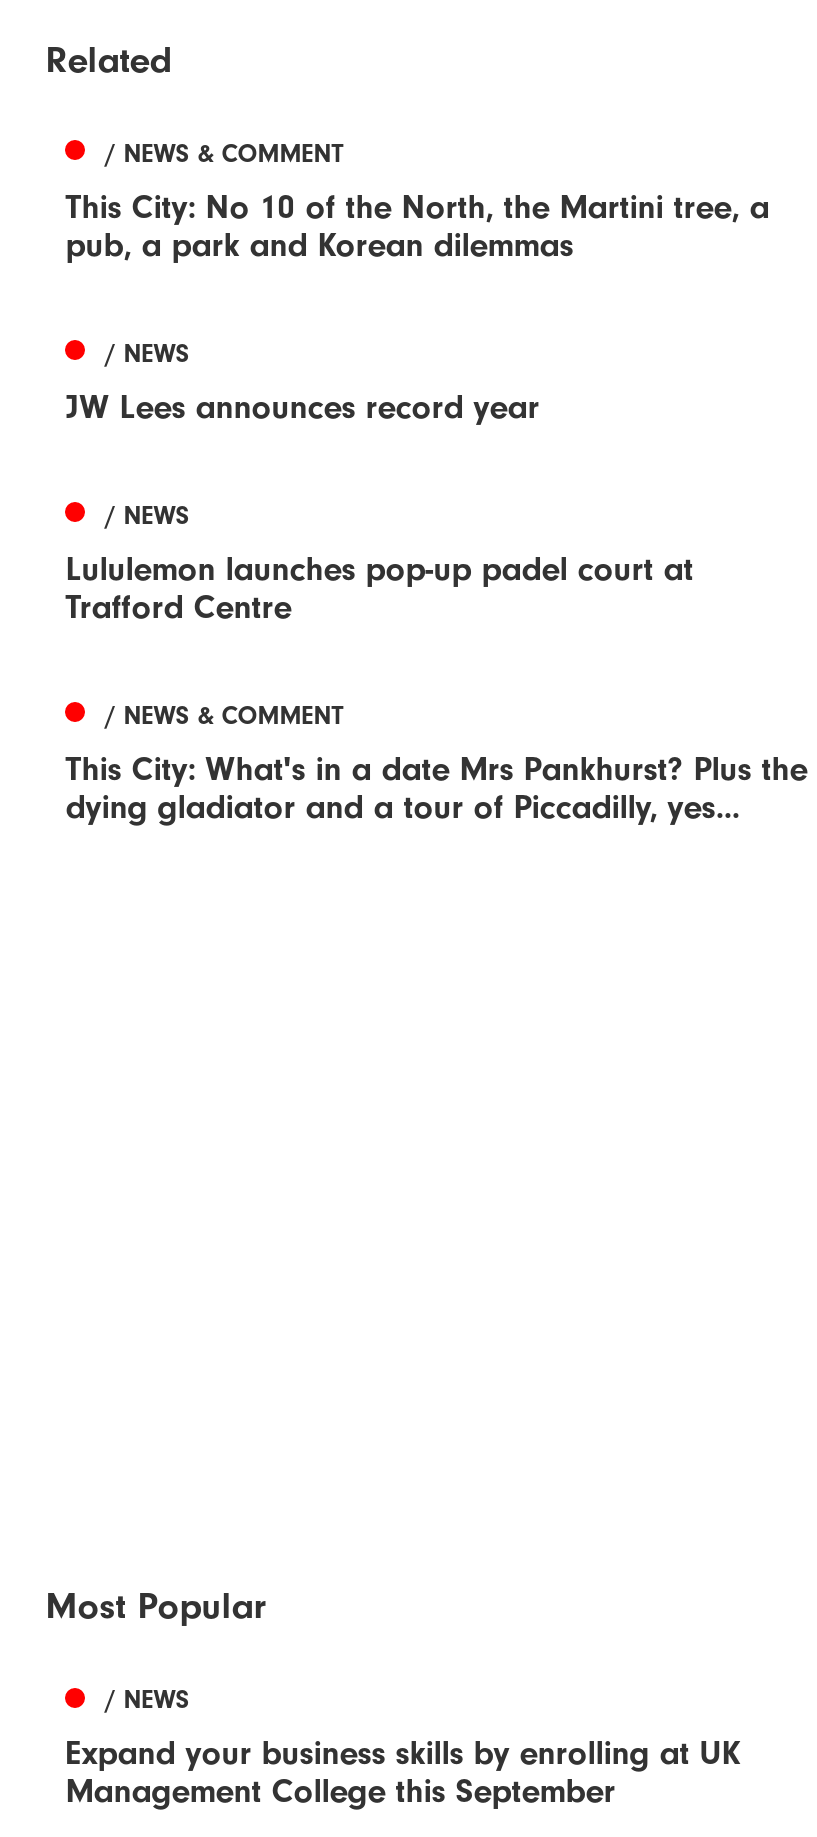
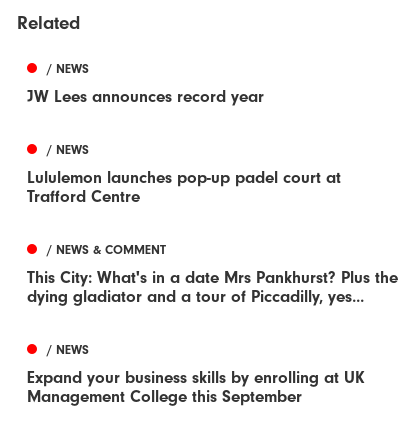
- / NEWS & COMMENT
- This City: No 10 of the North, the Martini tree, a
- pub, a park and Korean dilemmas

- Most Popular
